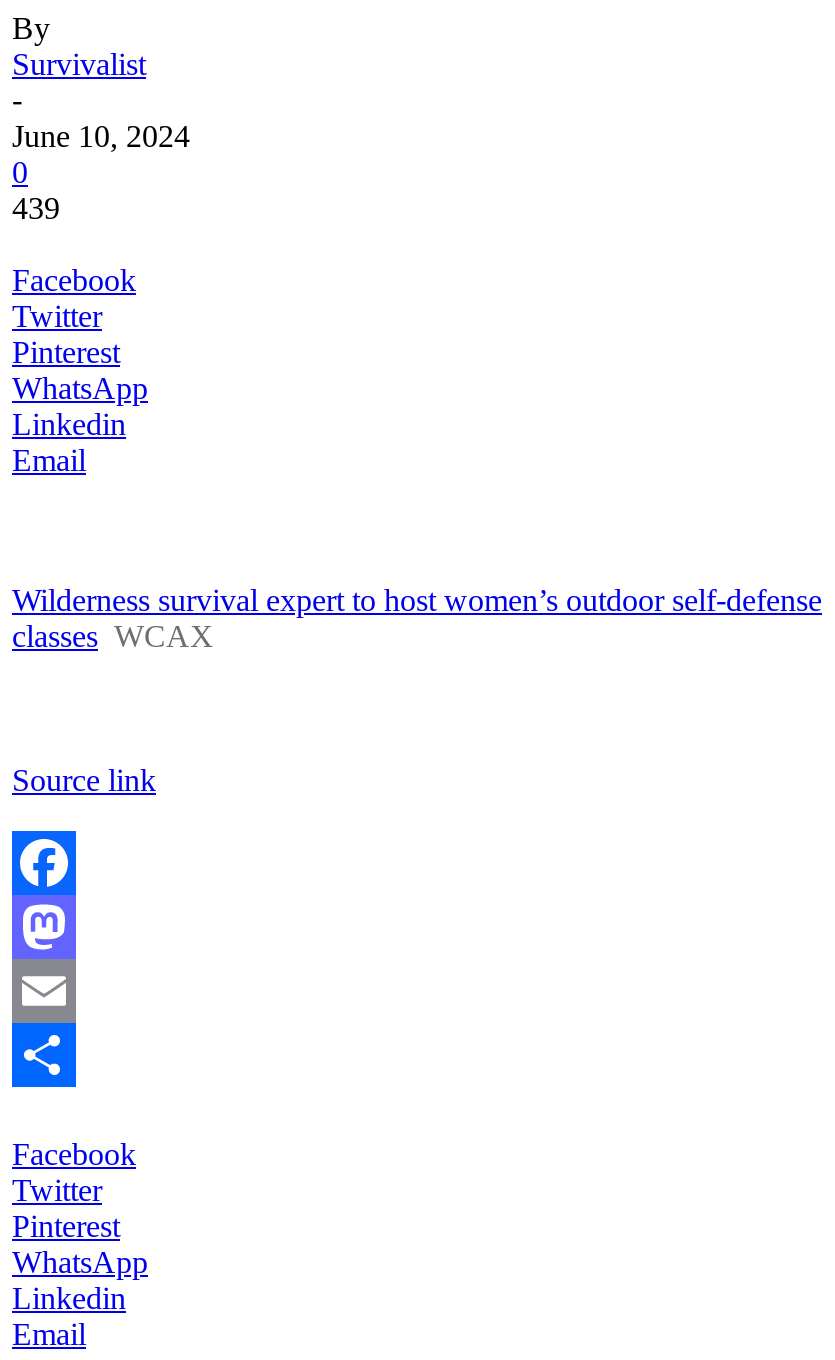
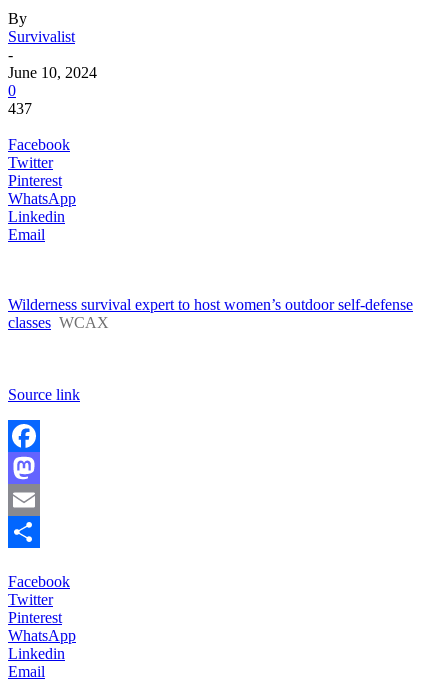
- 439
+ 437
